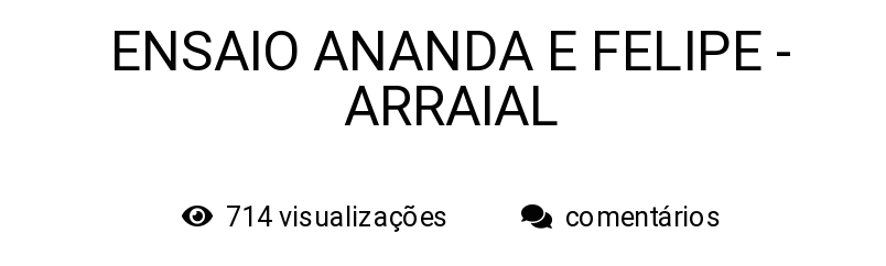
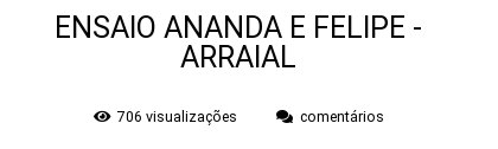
- 714 visualizações
+ 706 visualizações
